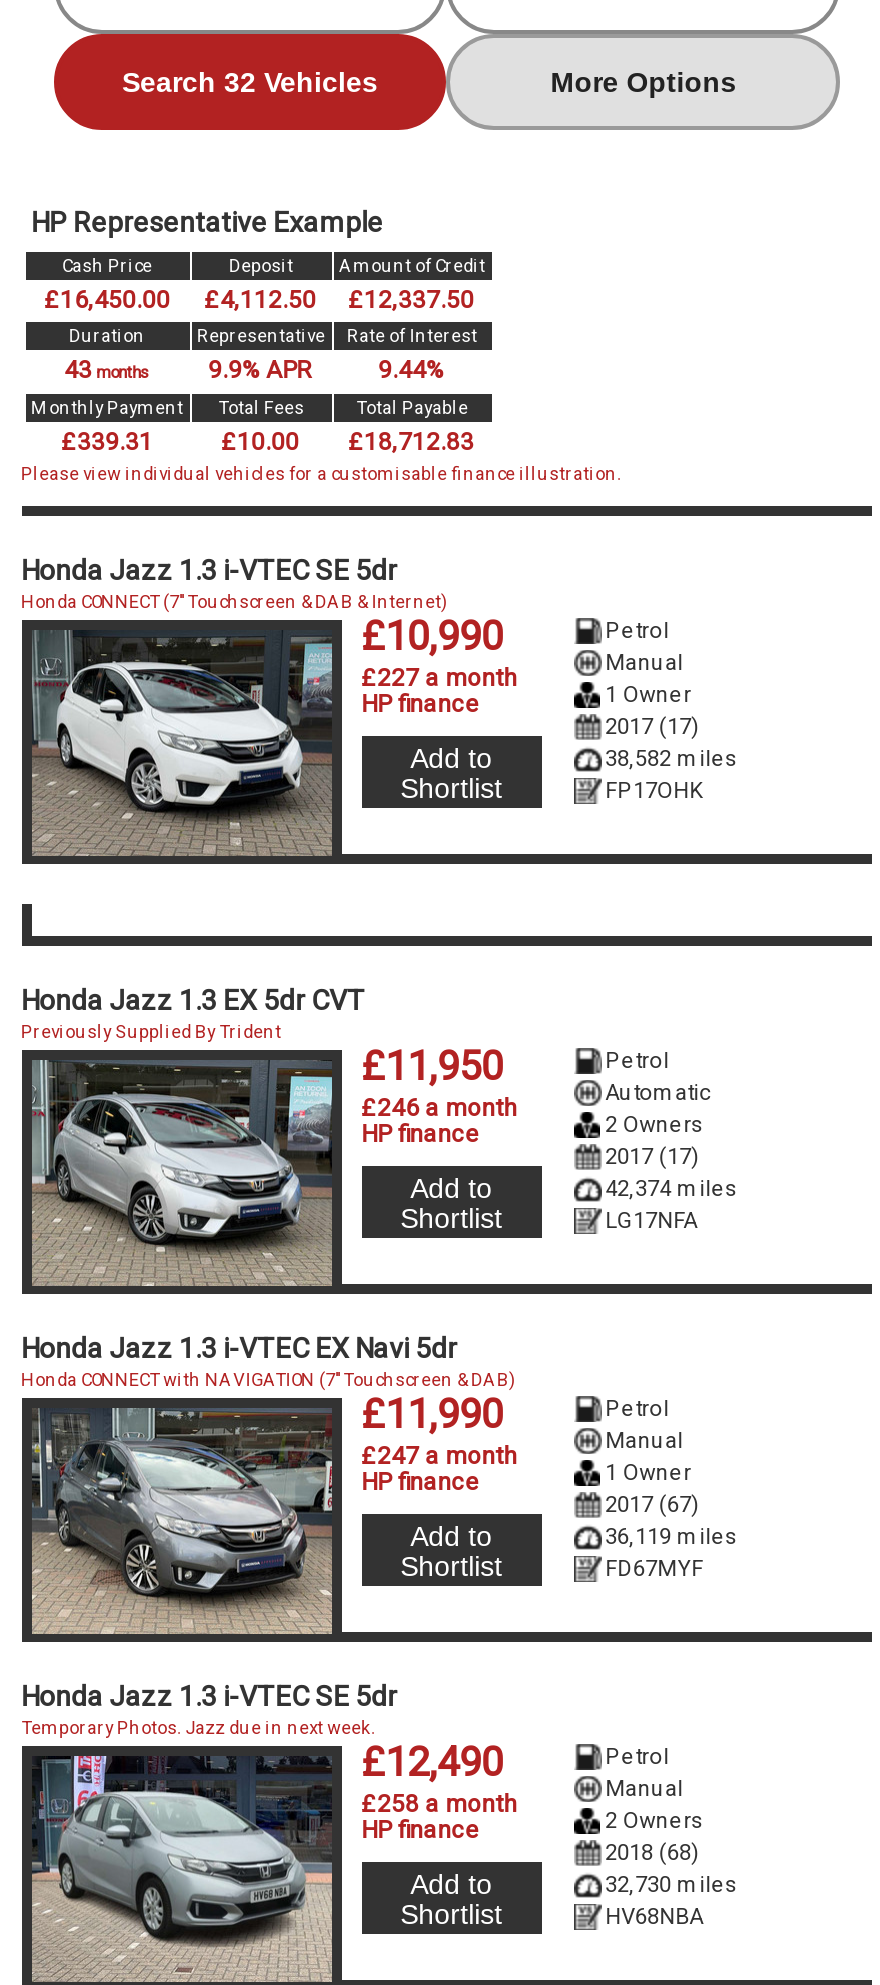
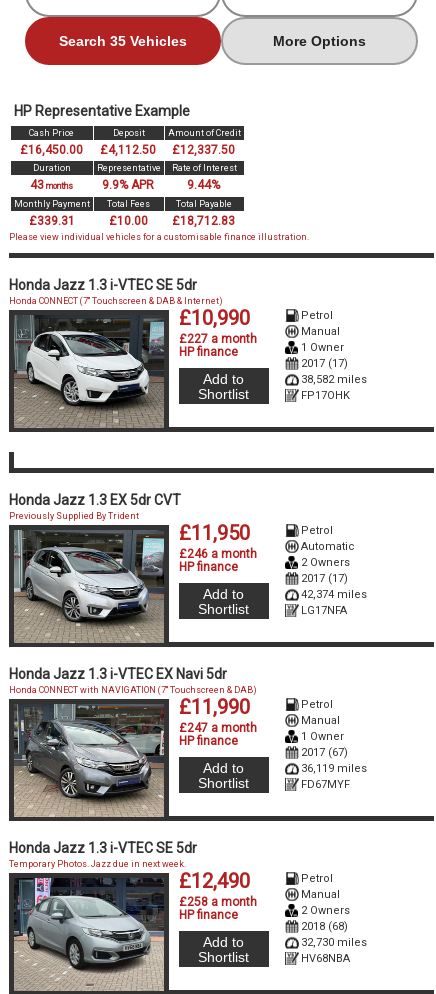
- Search 32 Vehicles
+ Search 35 Vehicles
